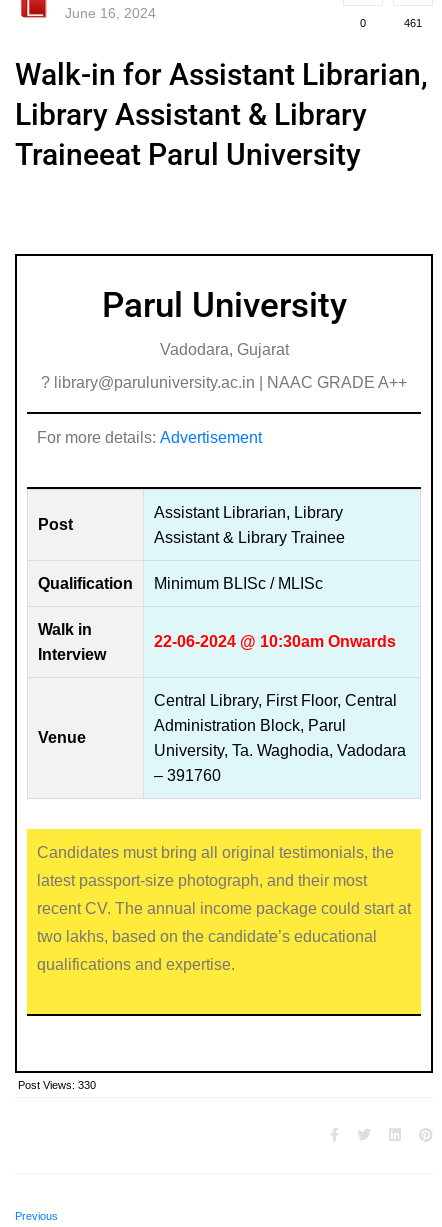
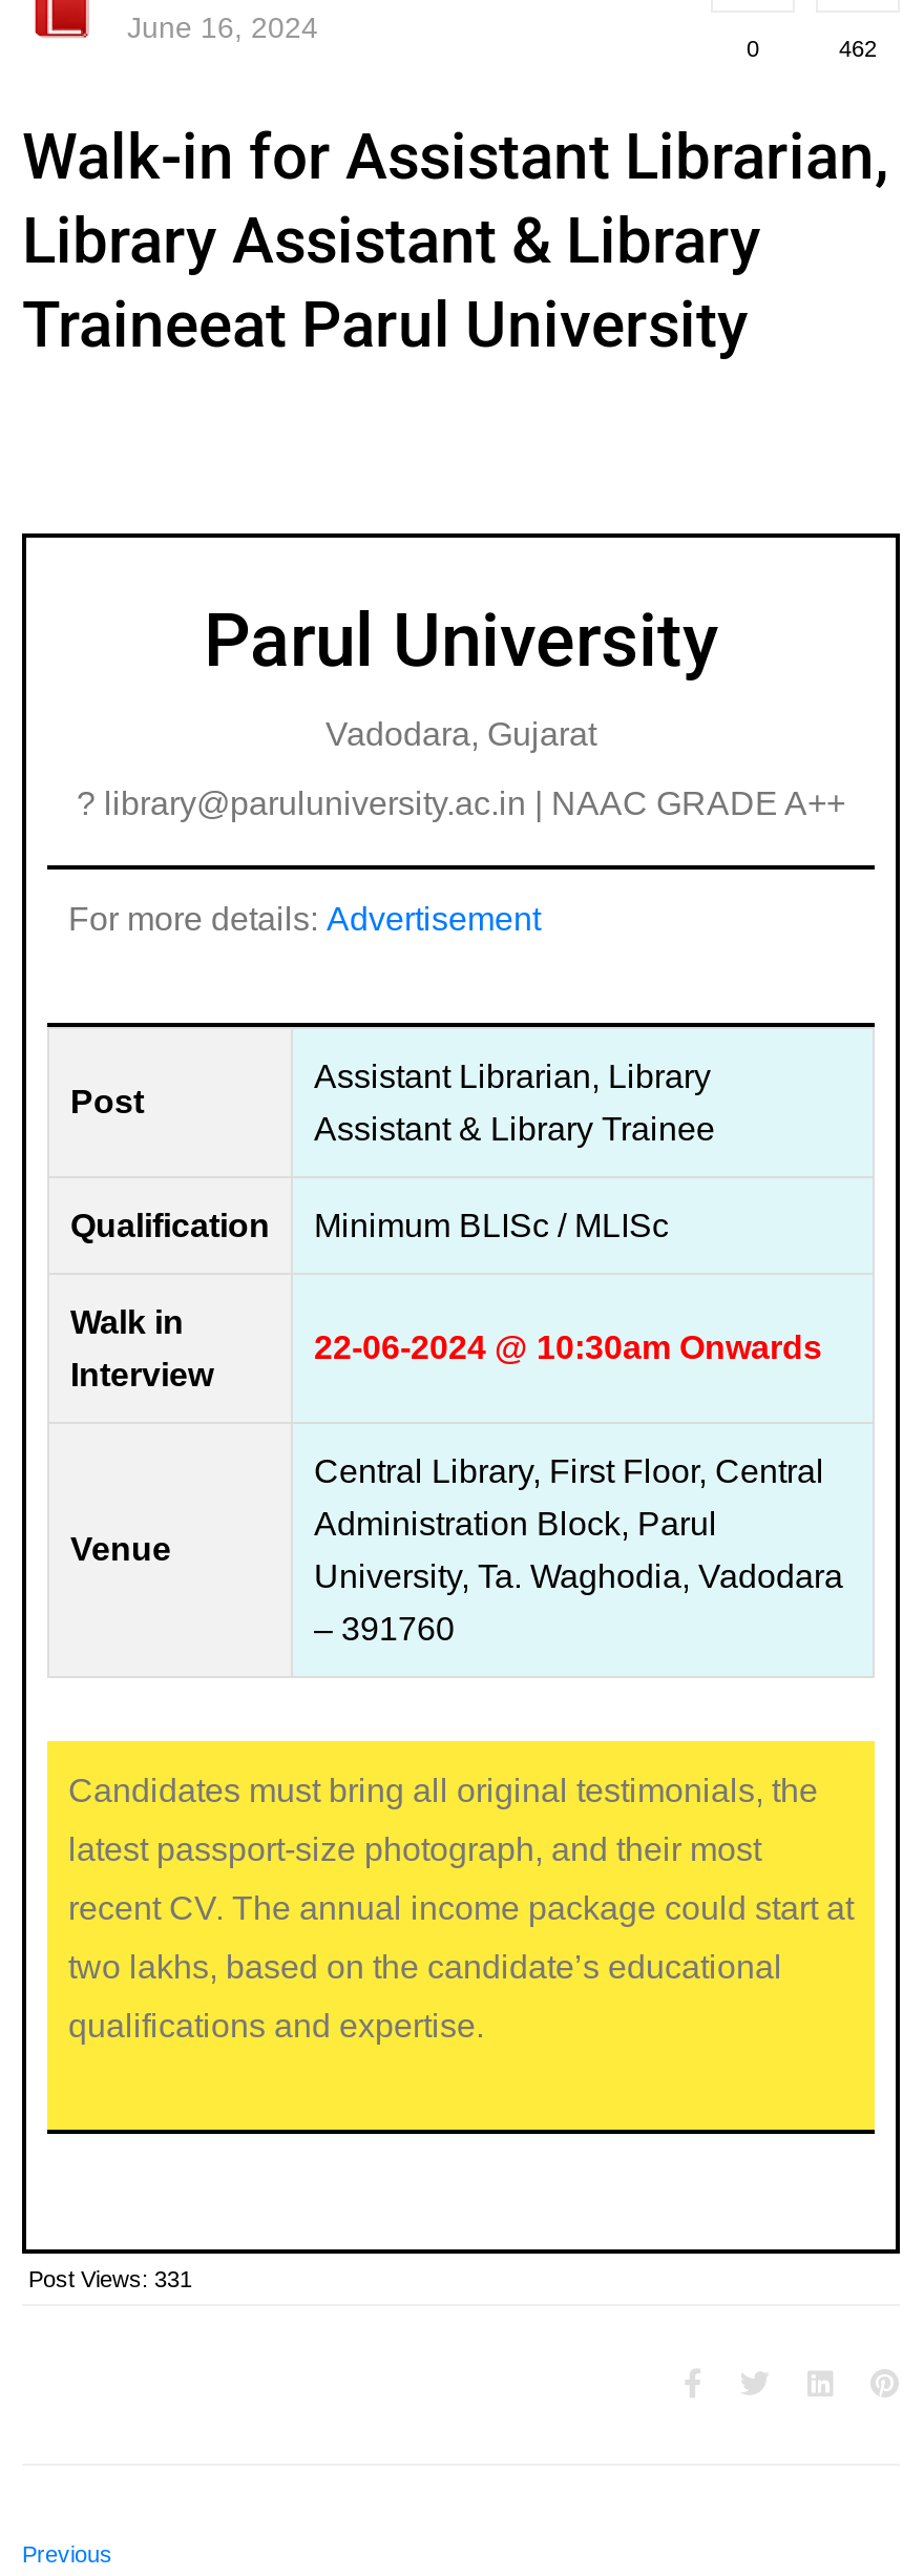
- 461
+ 462

- Post Views: 330
+ Post Views: 331
